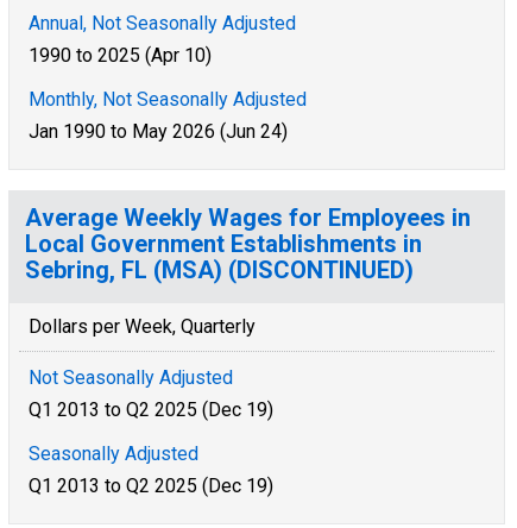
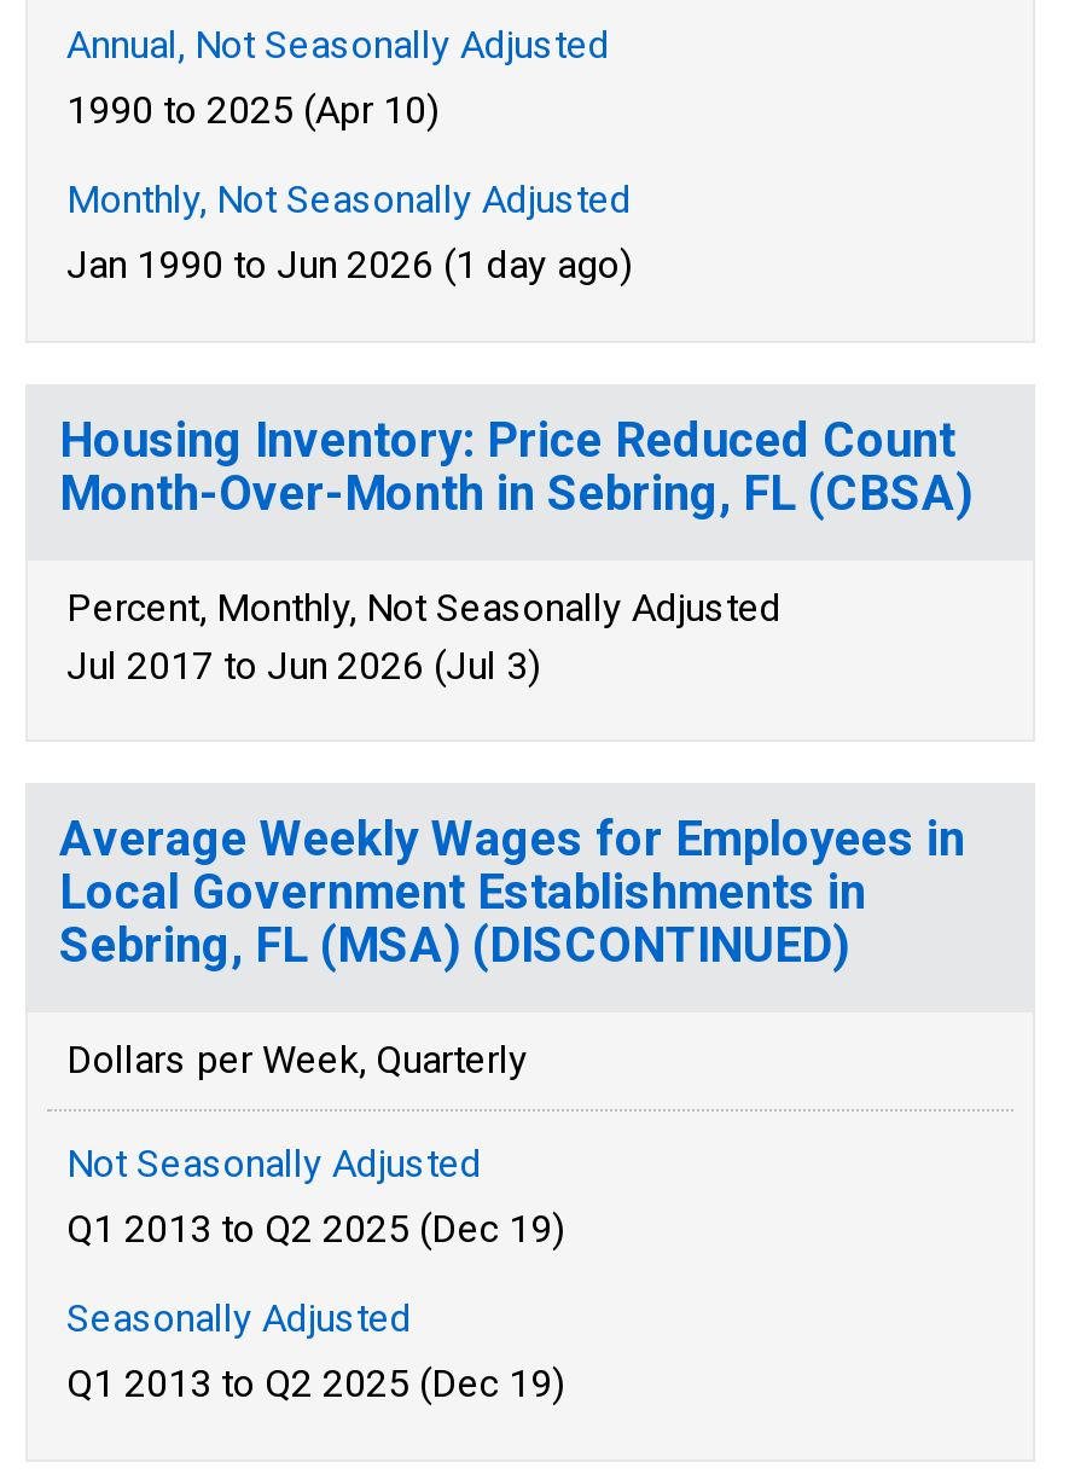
- Jan 1990 to May 2026 (Jun 24)
+ Jan 1990 to Jun 2026 (1 day ago)
+ Housing Inventory: Price Reduced Count
+ Month-Over-Month in Sebring, FL (CBSA)
+ Percent, Monthly, Not Seasonally Adjusted
+ Jul 2017 to Jun 2026 (Jul 3)
